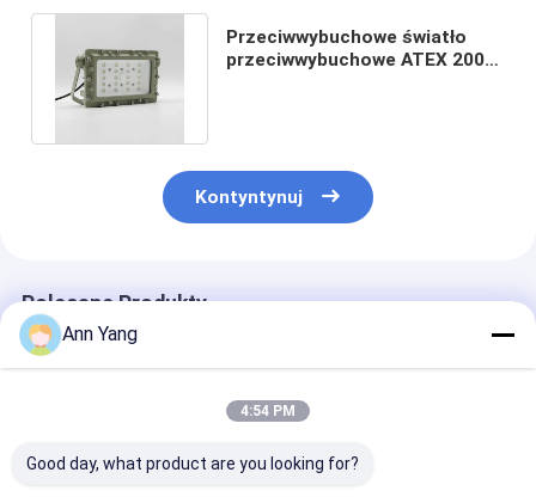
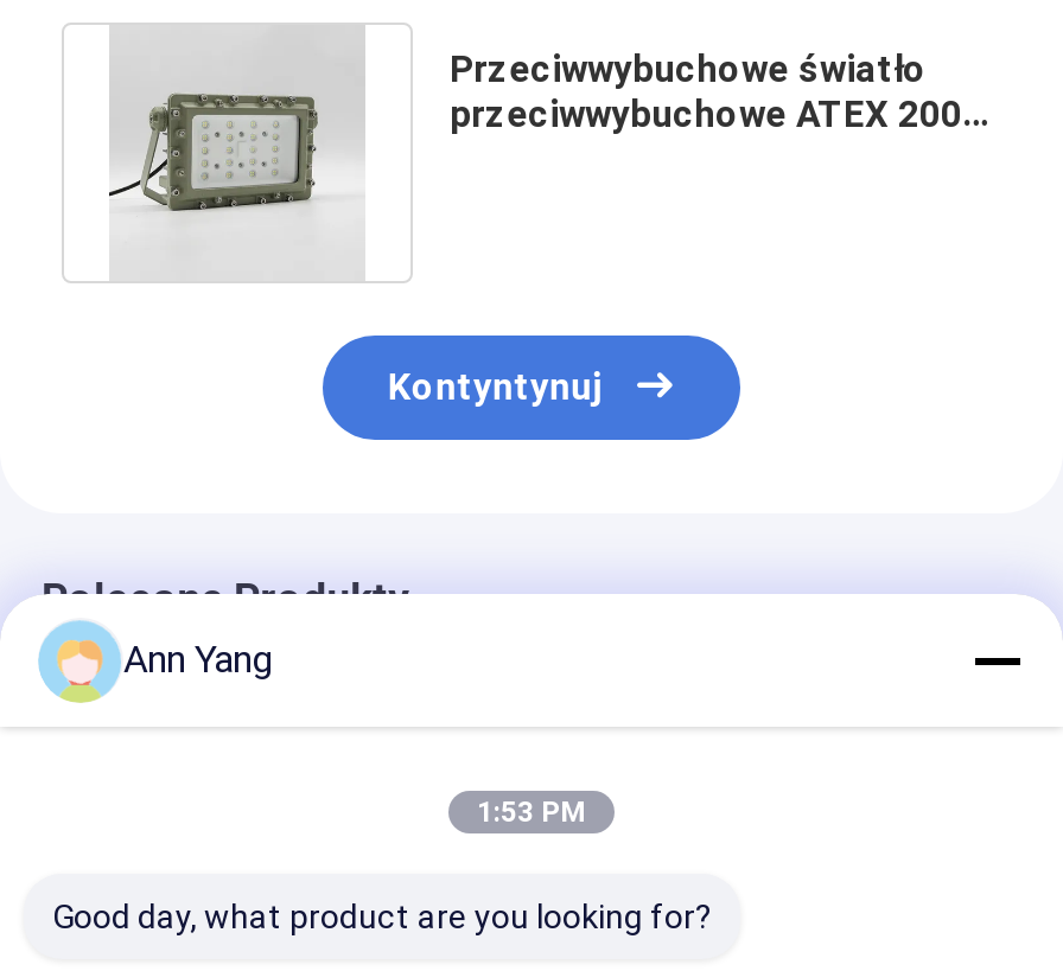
- 4:54 PM
+ 1:53 PM
